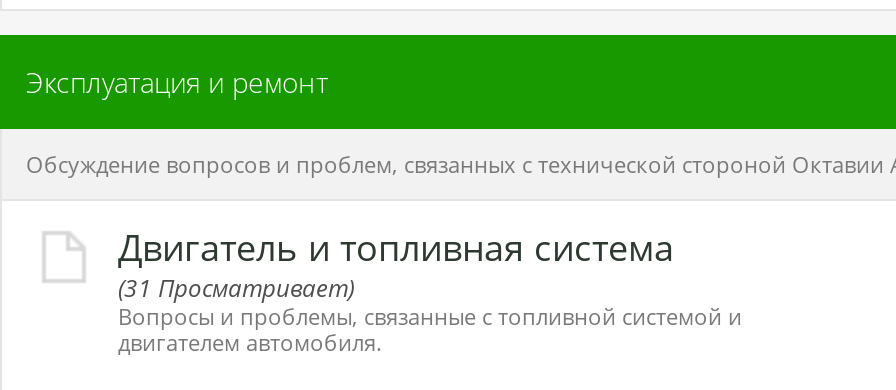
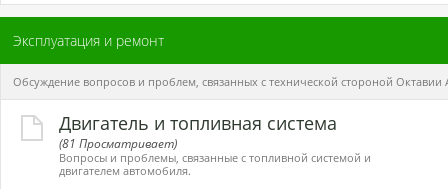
- (31 Просматривает)
+ (81 Просматривает)
